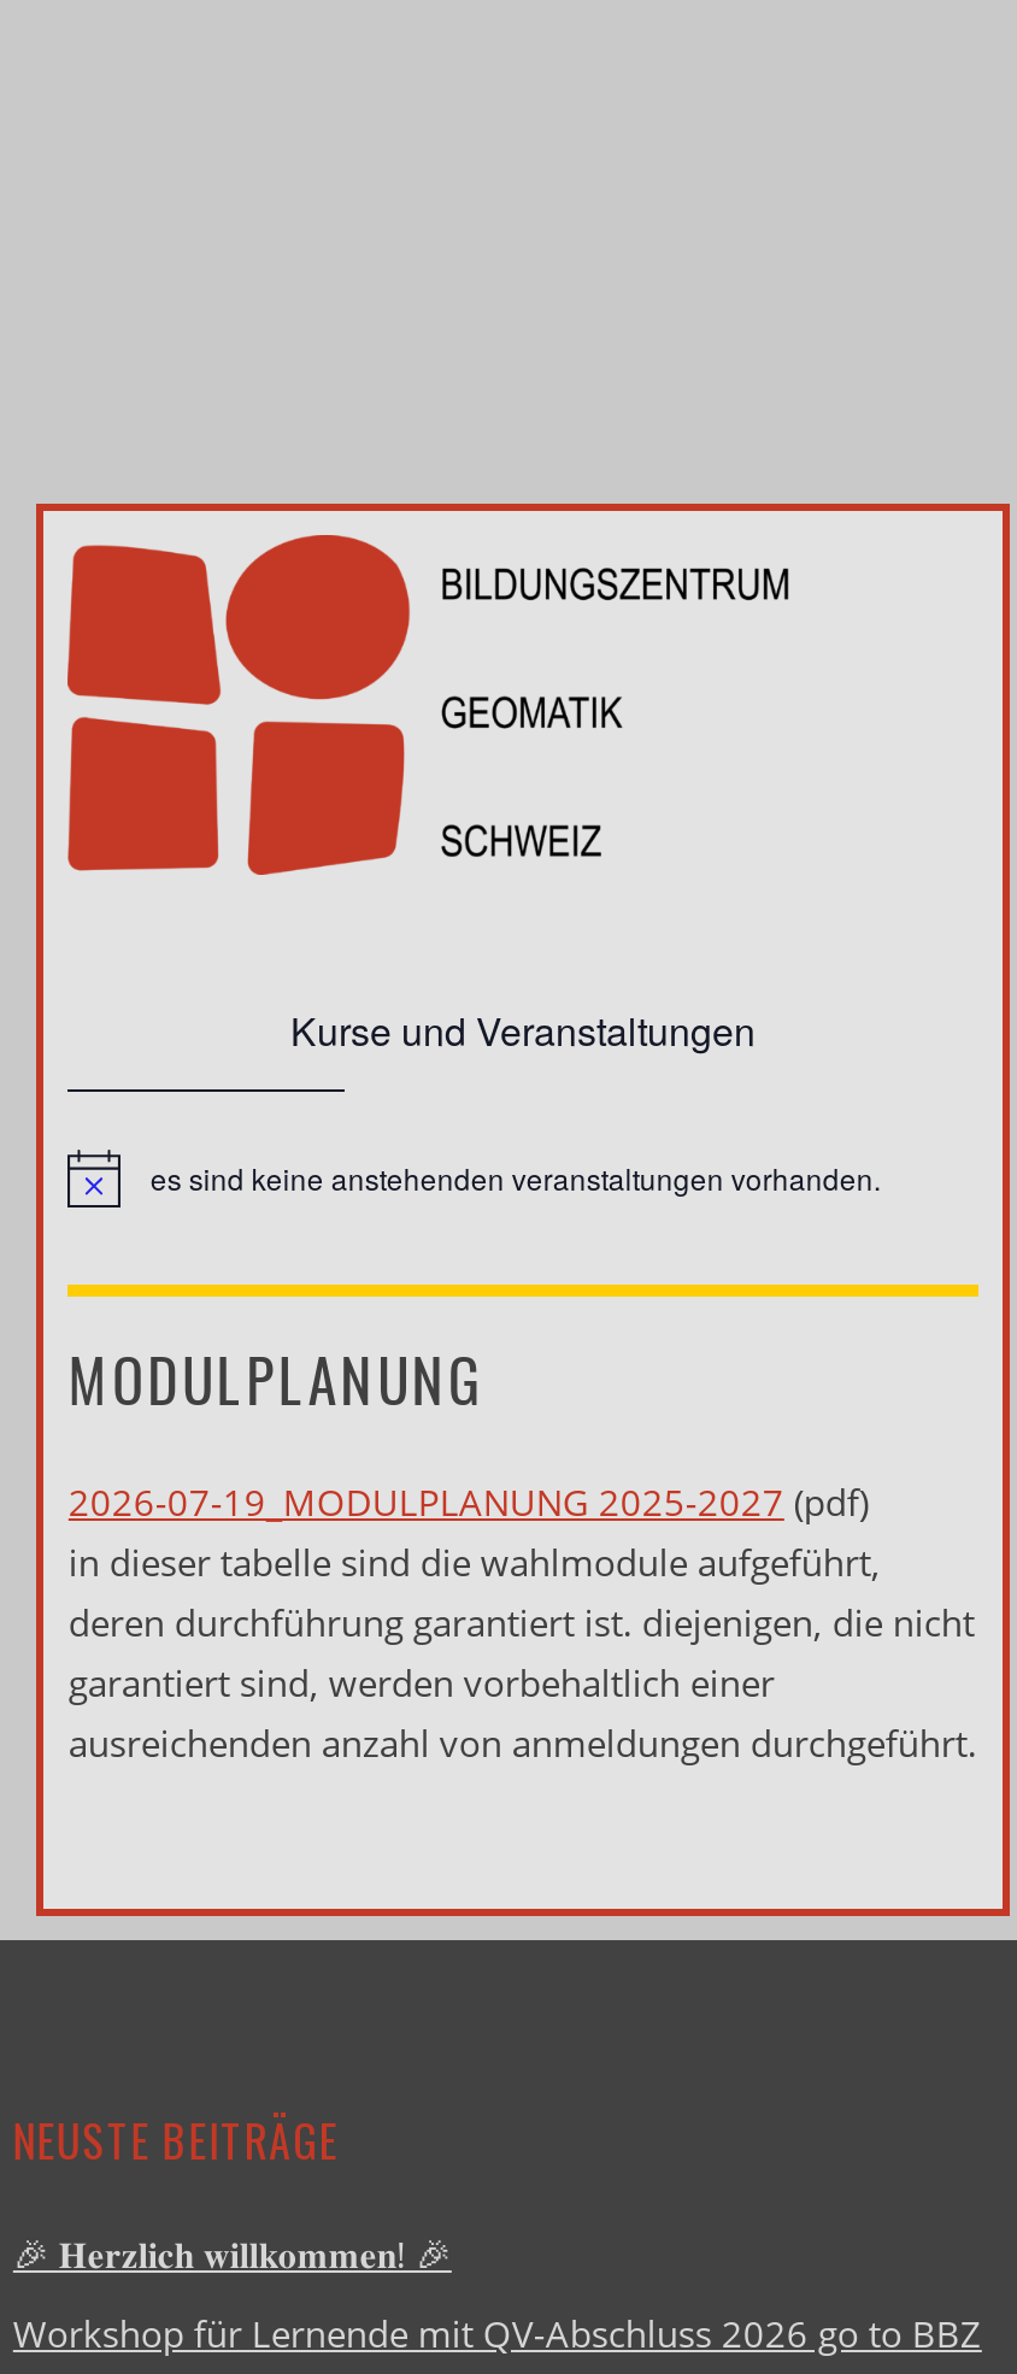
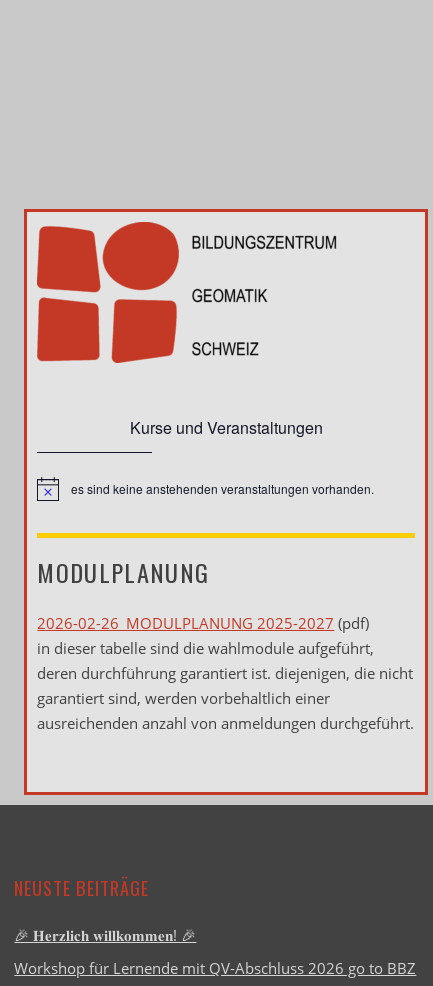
- 2026-07-19_MODULPLANUNG 2025-2027 (pdf)
+ 2026-02-26_MODULPLANUNG 2025-2027 (pdf)
